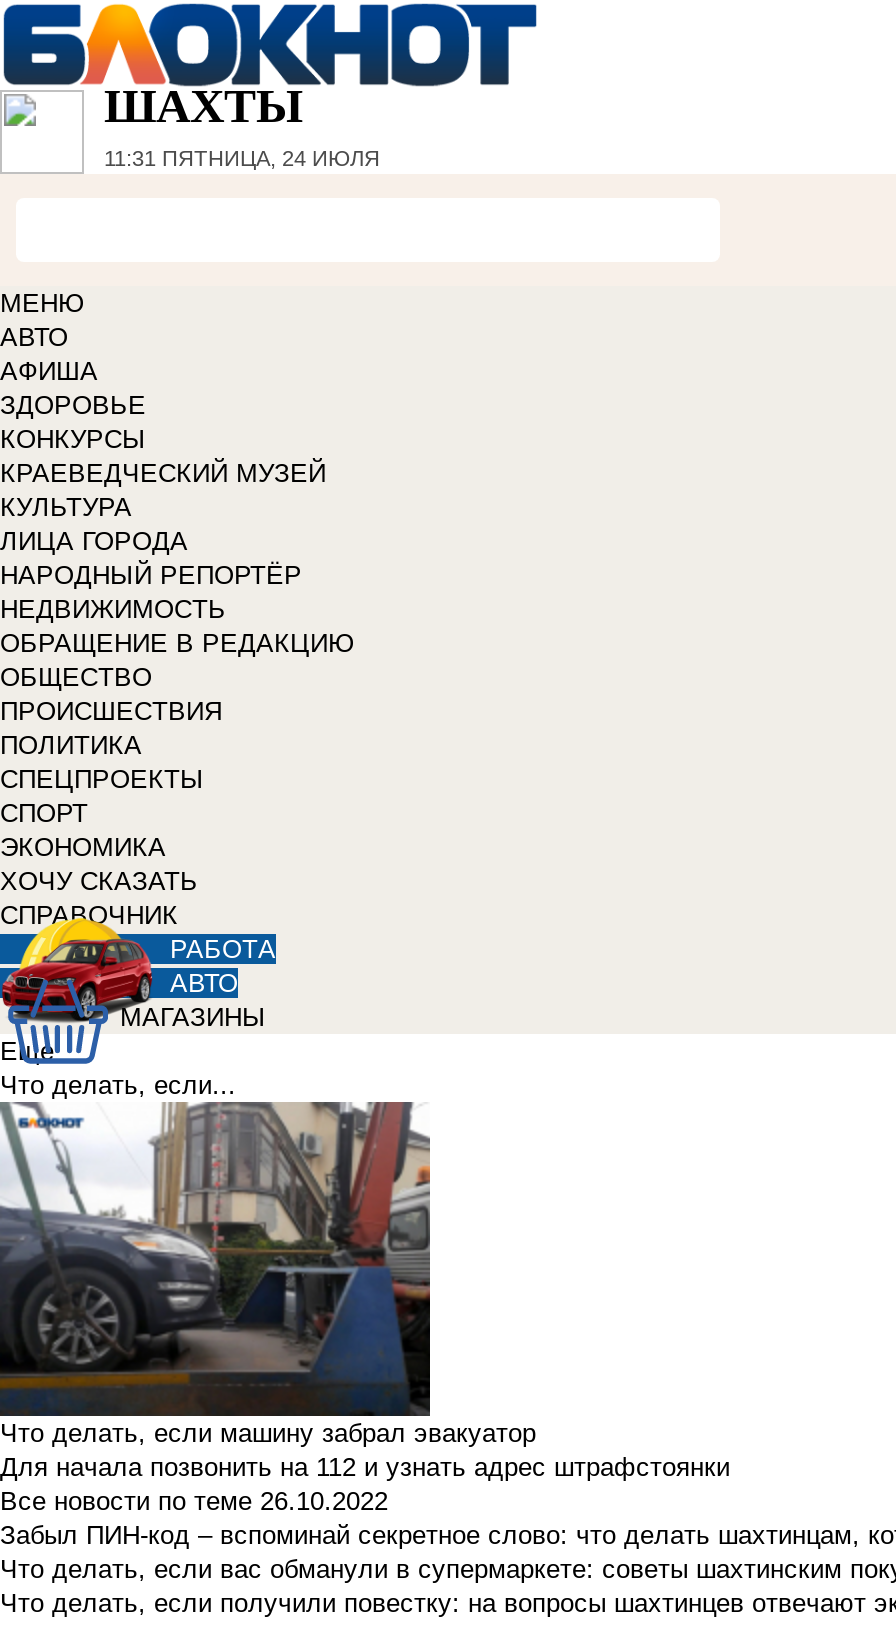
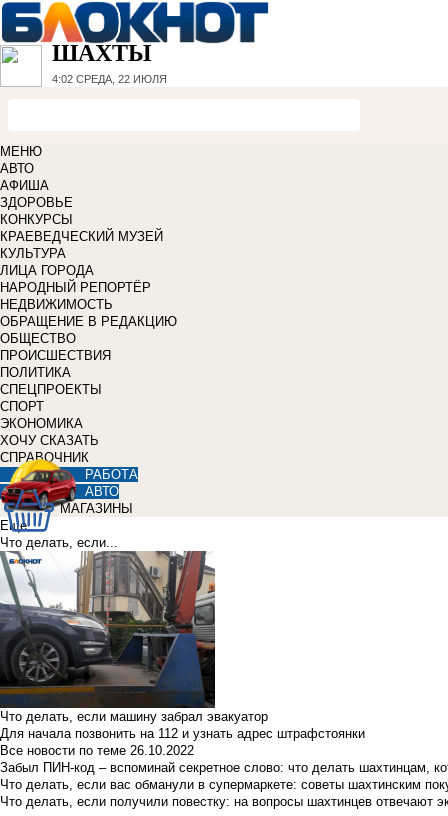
- 11:31 ПЯТНИЦА, 24 ИЮЛЯ
+ 4:02 СРЕДА, 22 ИЮЛЯ
